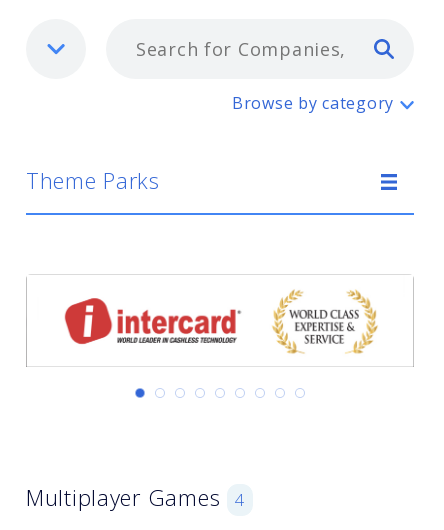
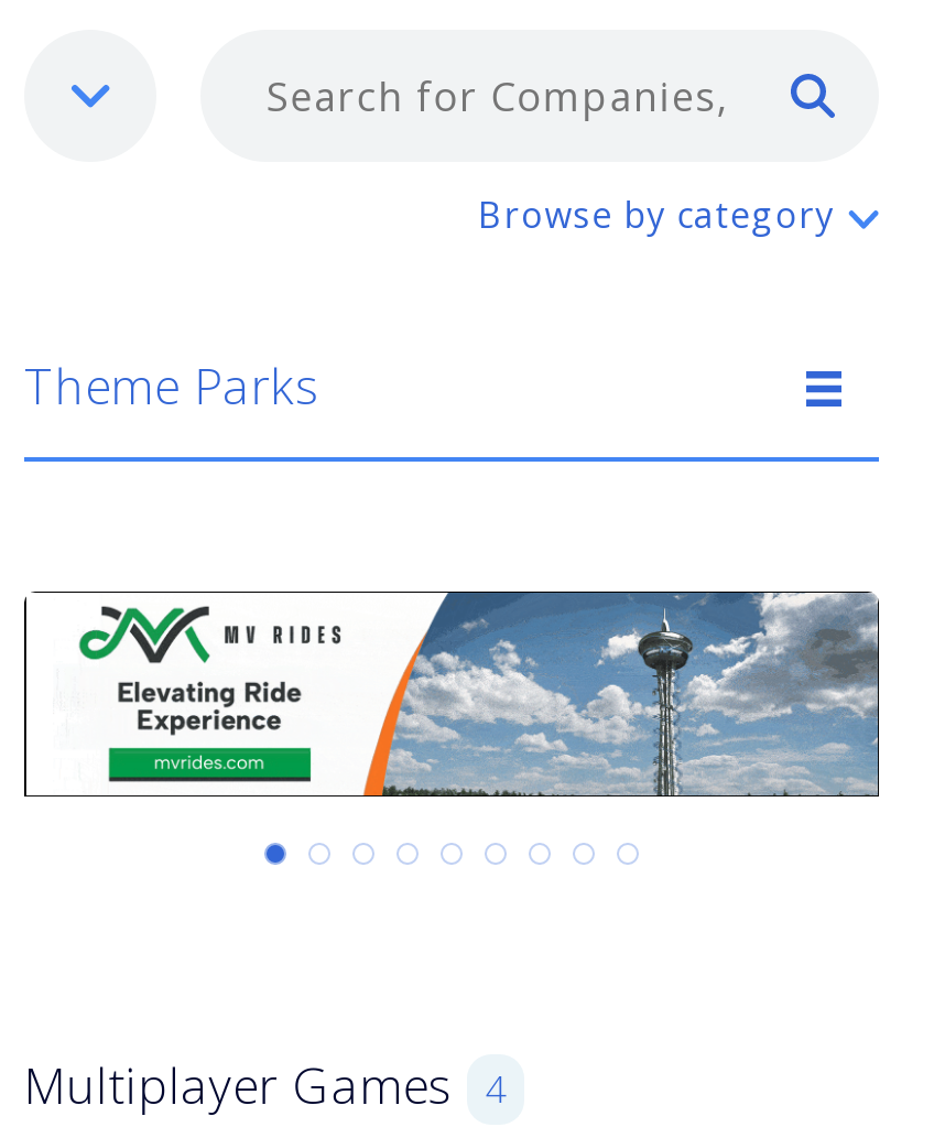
- [image]
+ [image]
